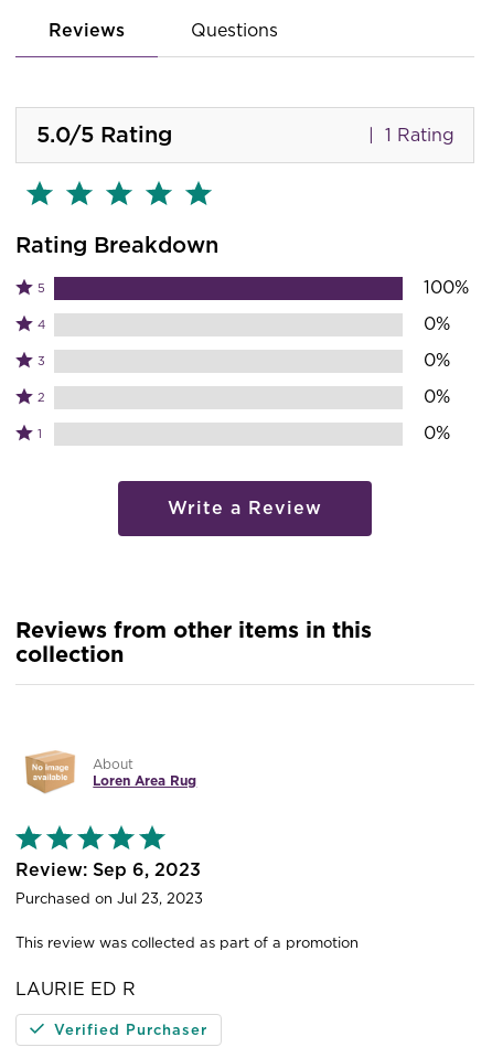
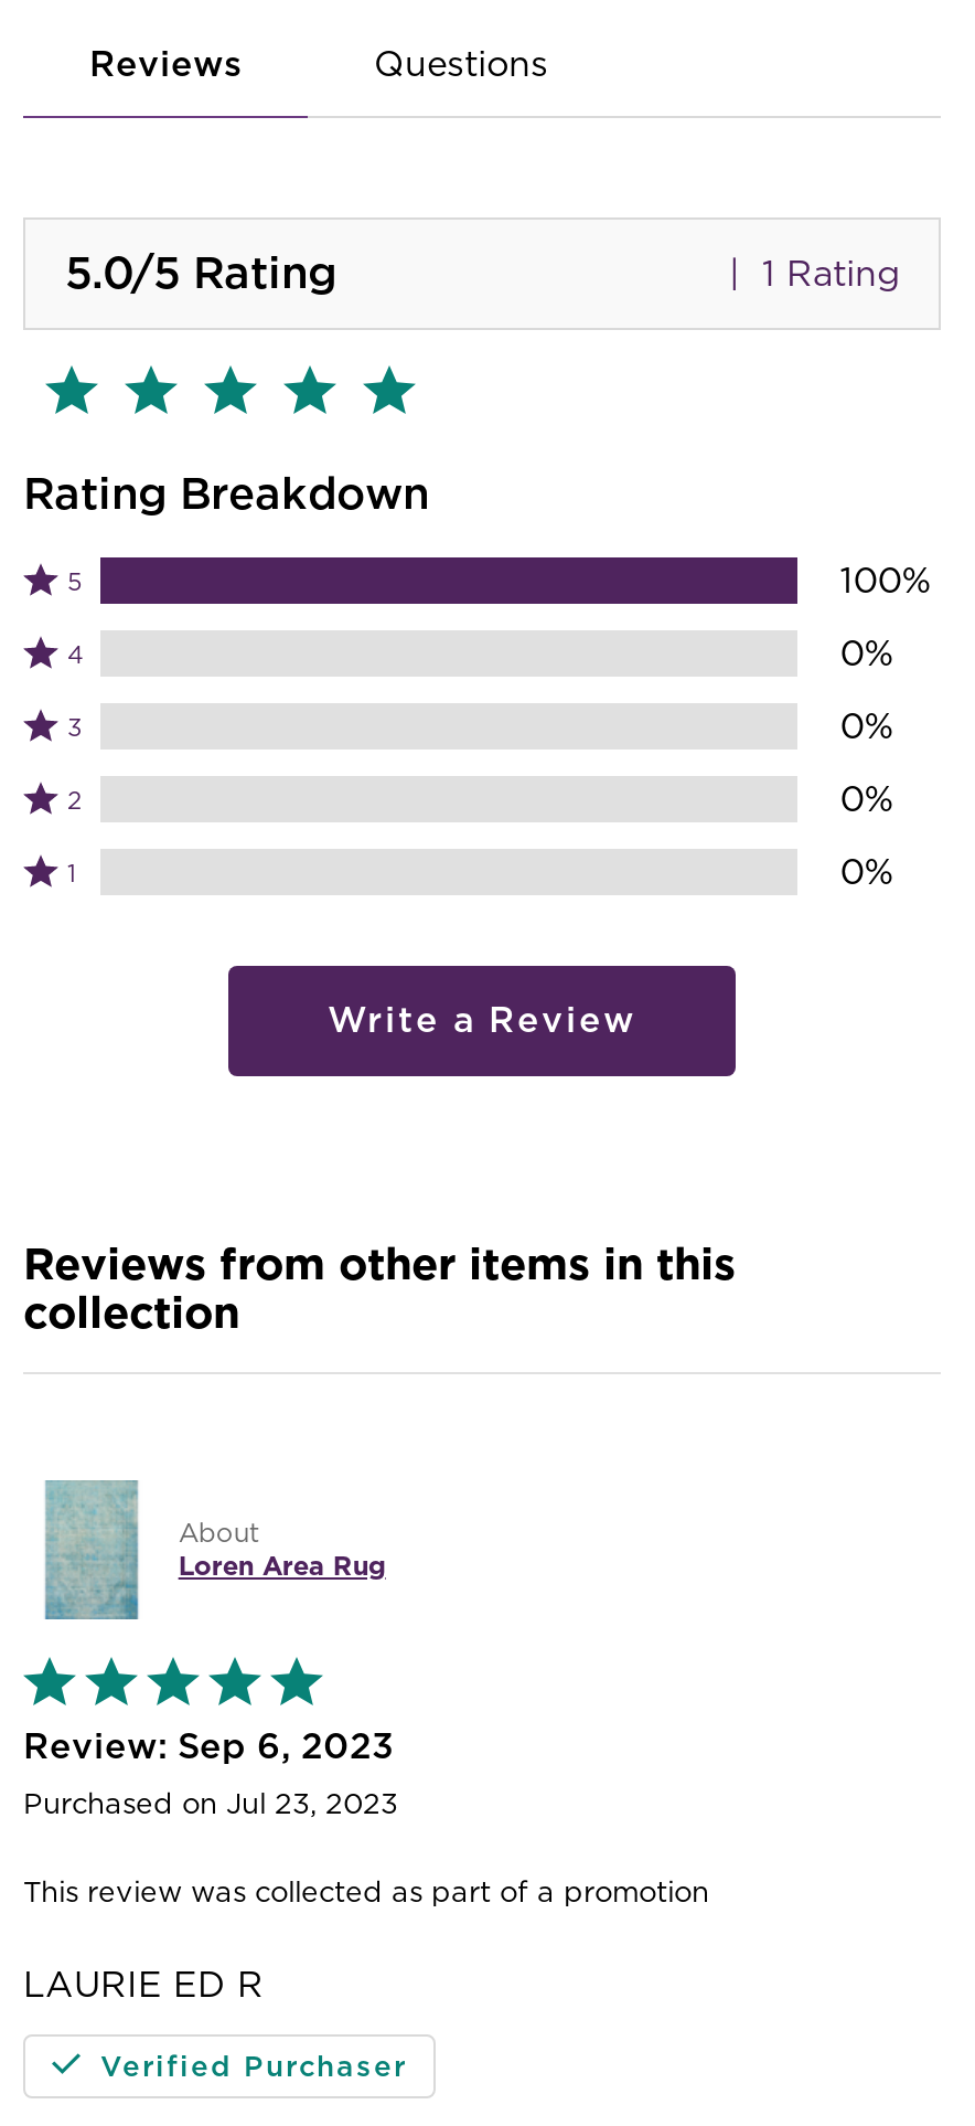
- [image]
+ [image]
